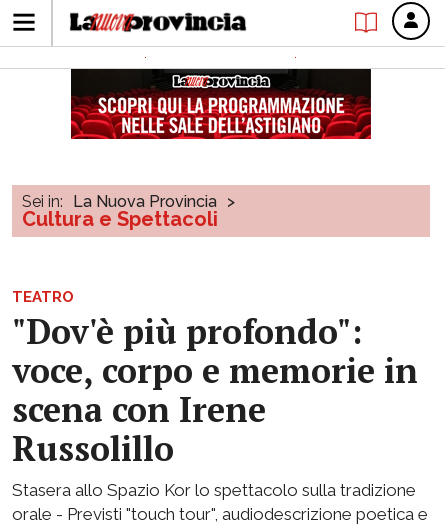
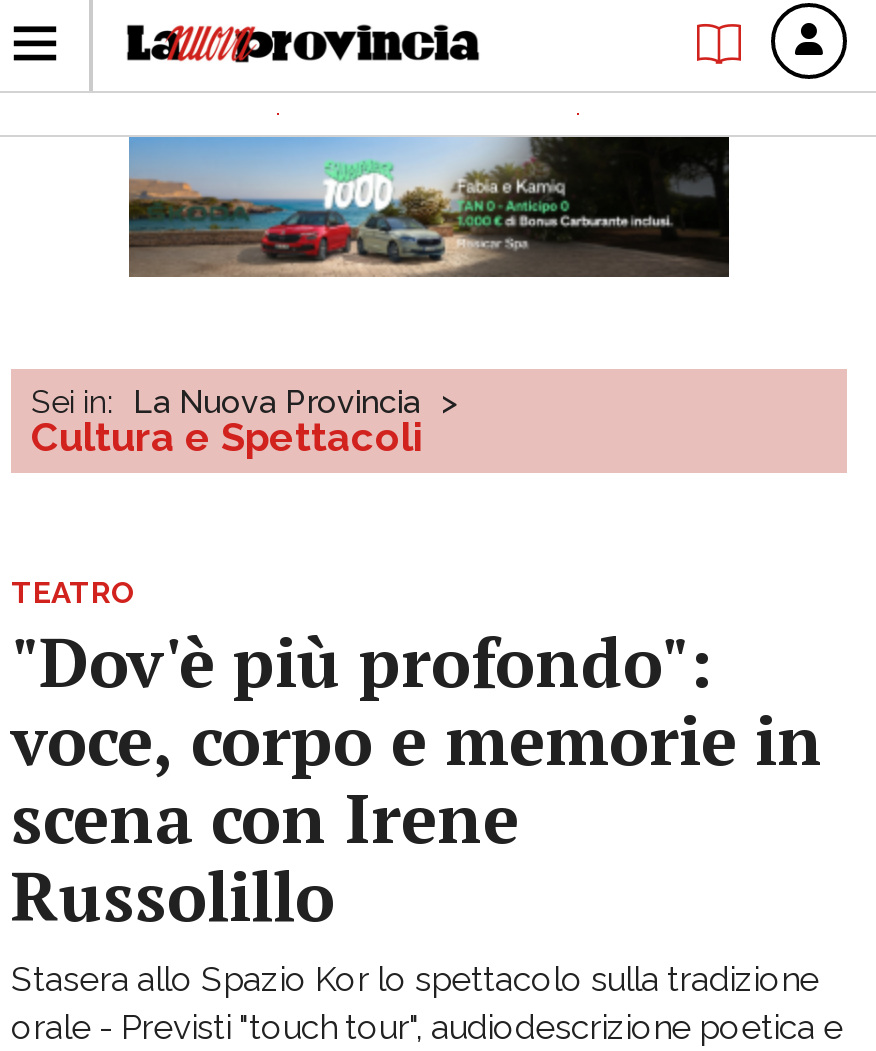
- [image]
+ [image]
